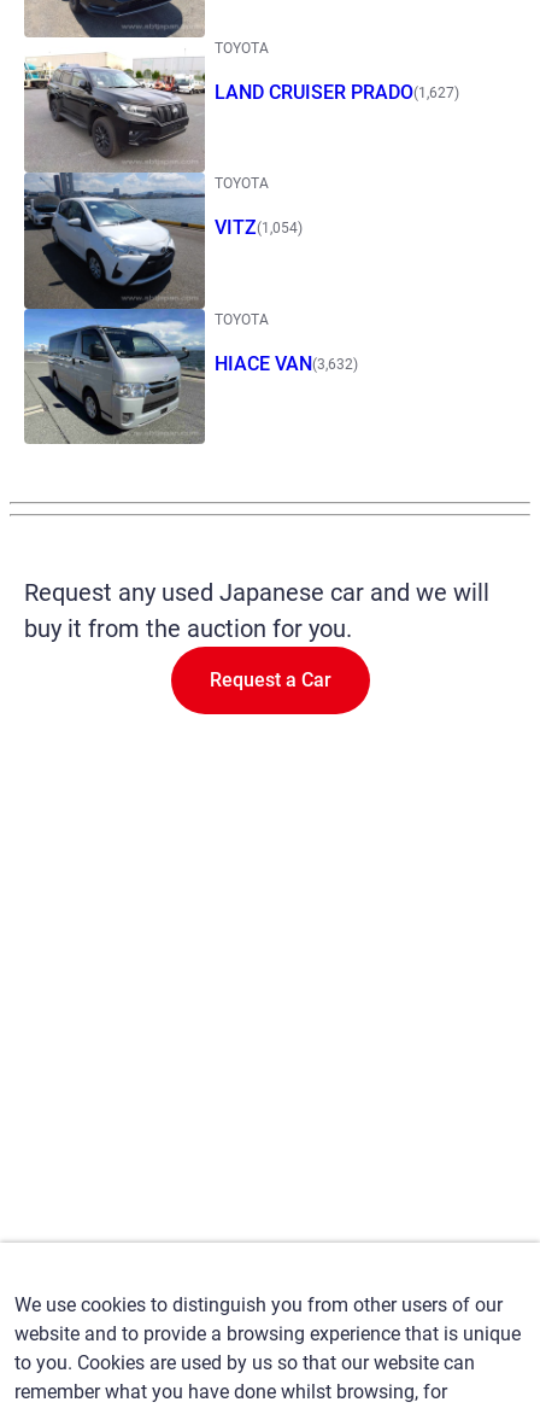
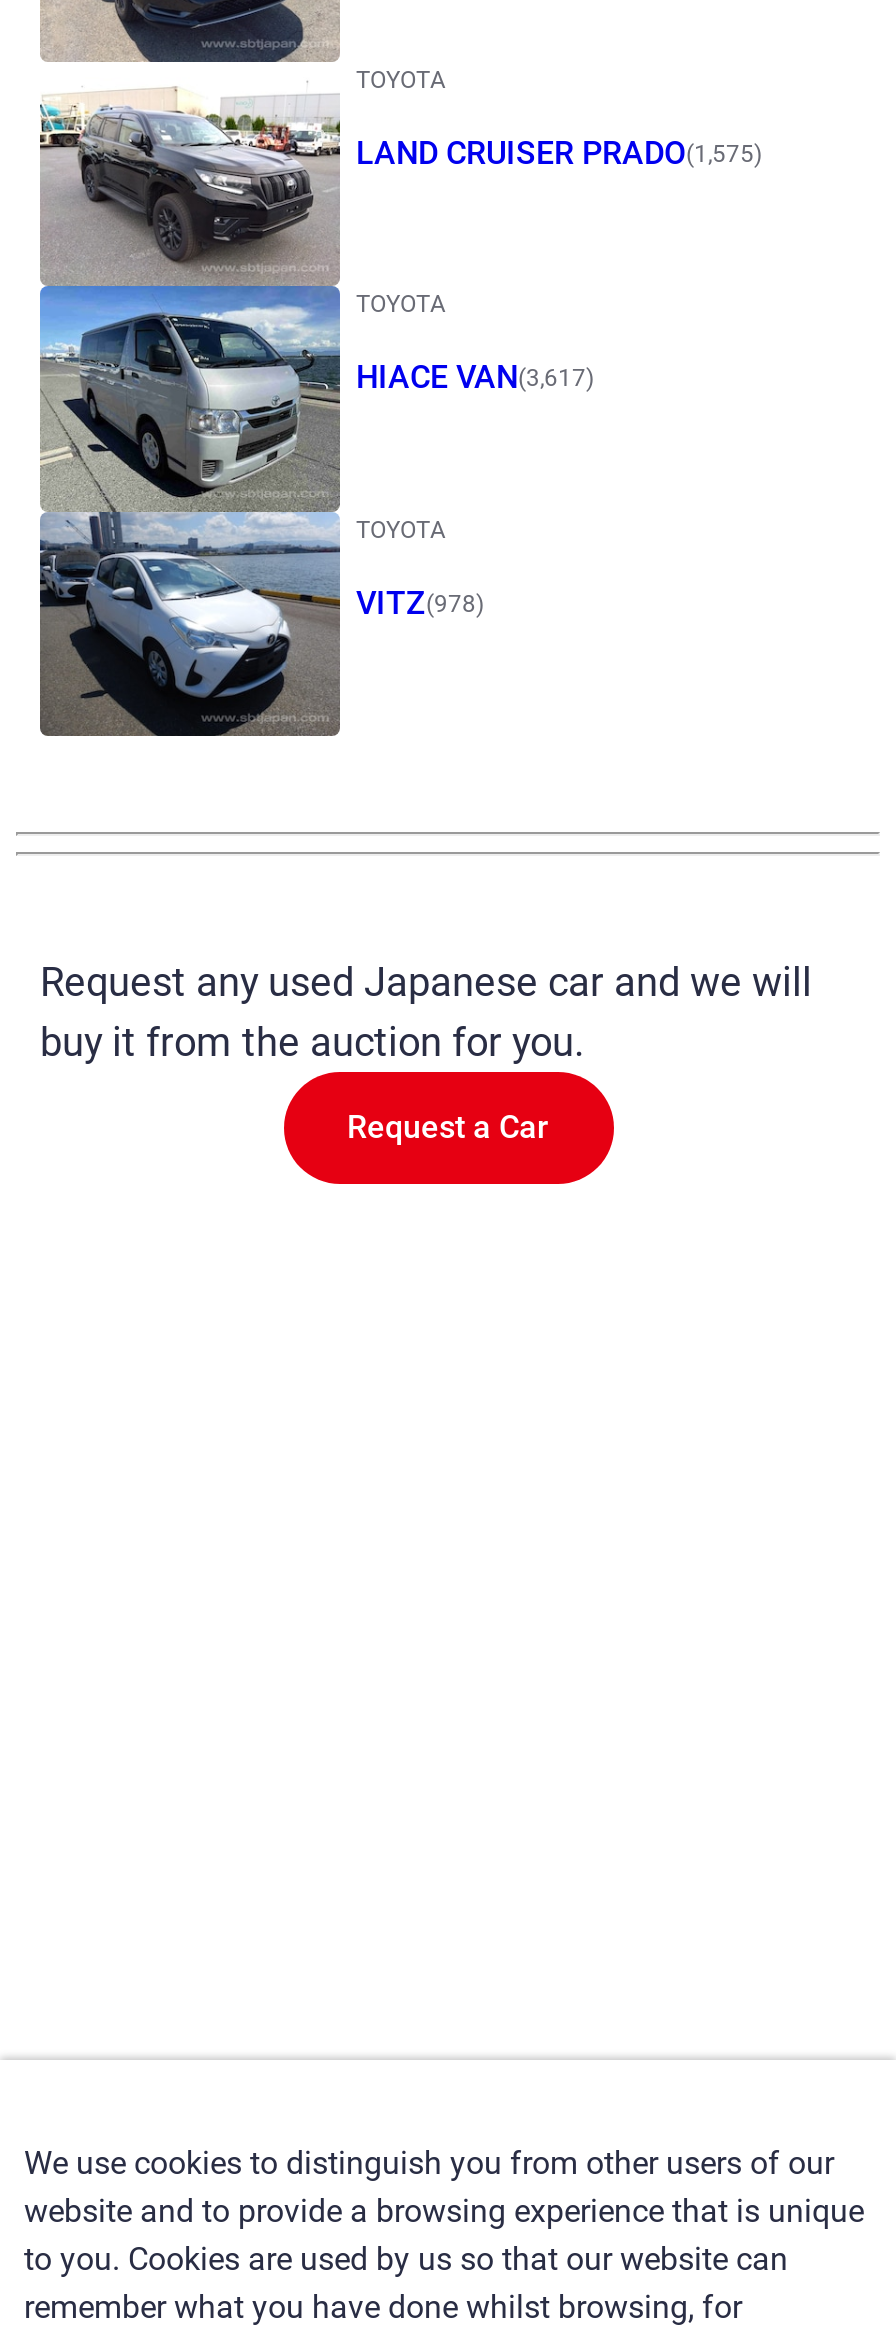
- LAND CRUISER PRADO(1,627)
+ LAND CRUISER PRADO(1,575)

- [image]
- VITZ(1,054)
+ [image]
+ HIACE VAN(3,617)

- HIACE VAN(3,632)
+ VITZ(978)
